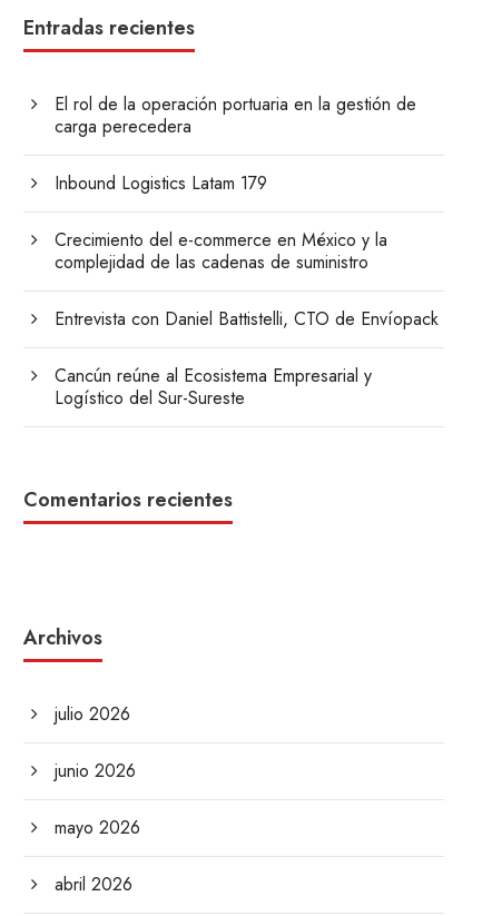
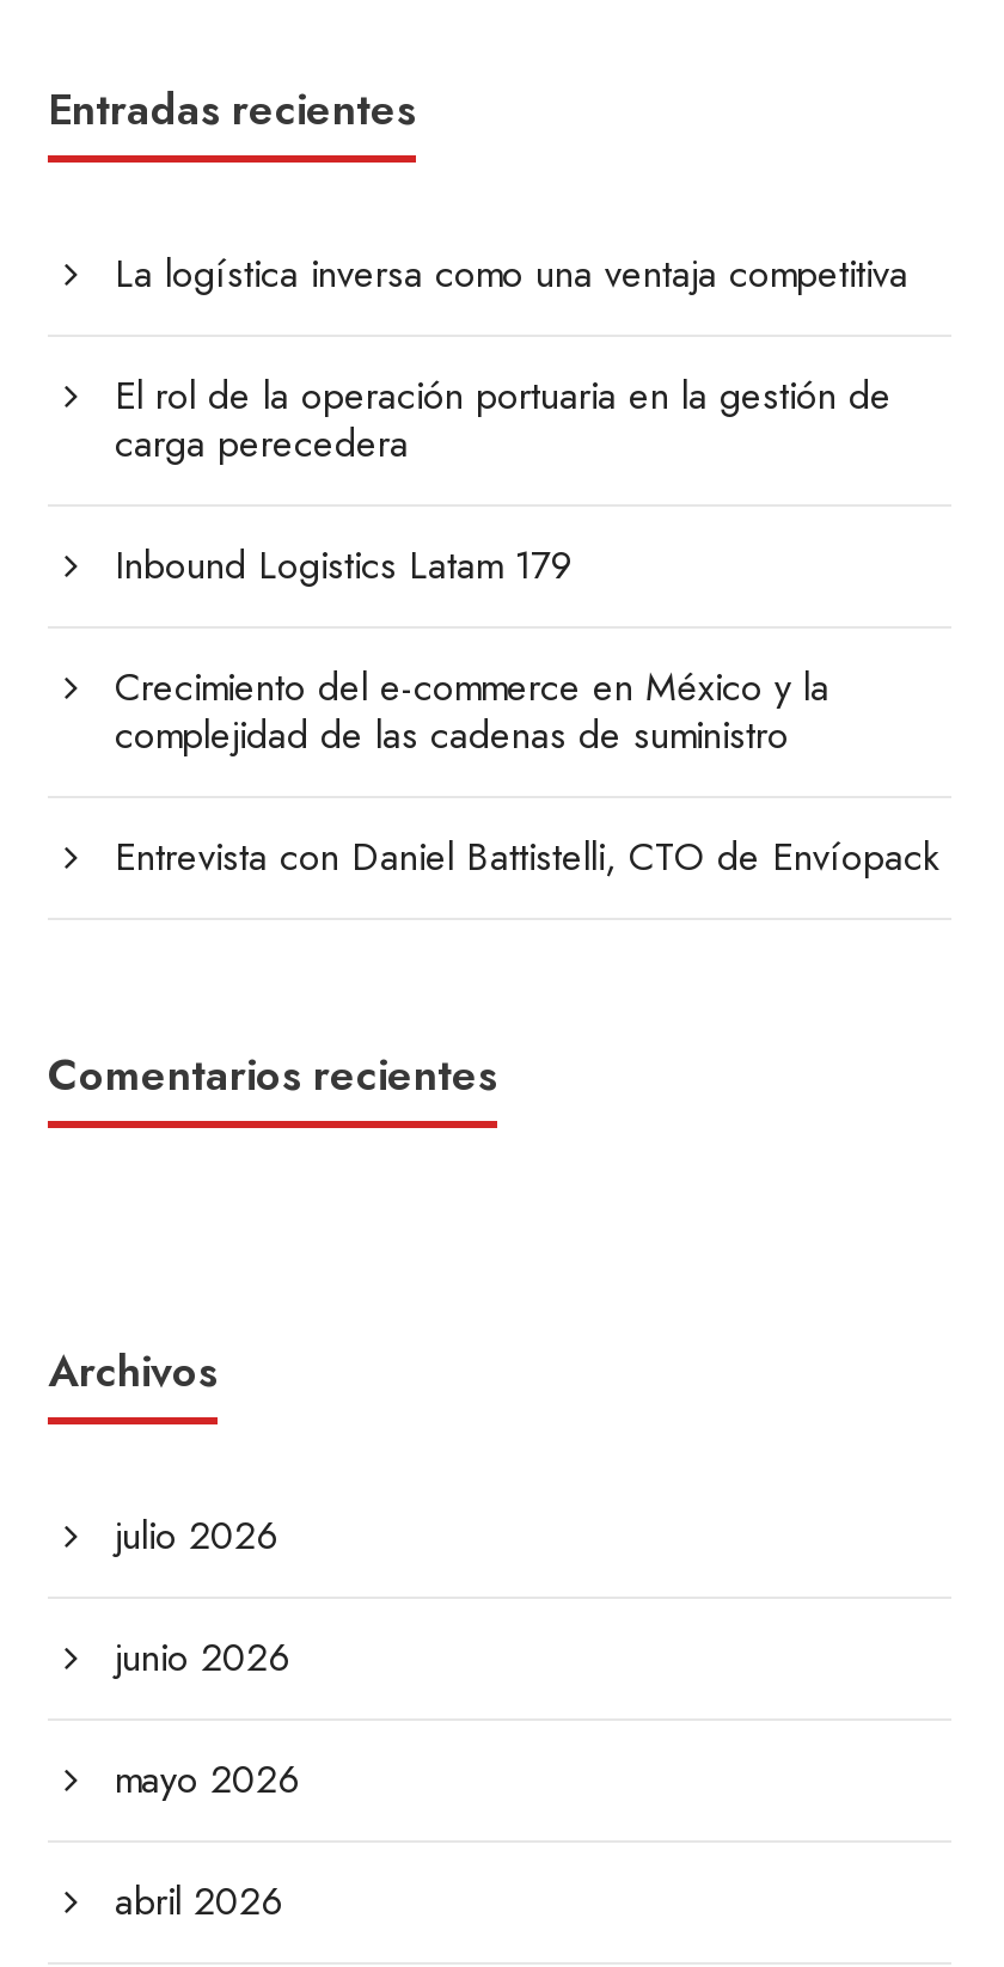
+ La logística inversa como una ventaja competitiva

moved down: El rol de la operación portuaria en la gestión de | carga perecedera | Inbound Logistics Latam 179 | Crecimiento del e-commerce en México y la | complejidad de las cadenas de suministro | Entrevista con Daniel Battistelli, CTO de Envíopack

- Cancún reúne al Ecosistema Empresarial y
- Logístico del Sur-Sureste
